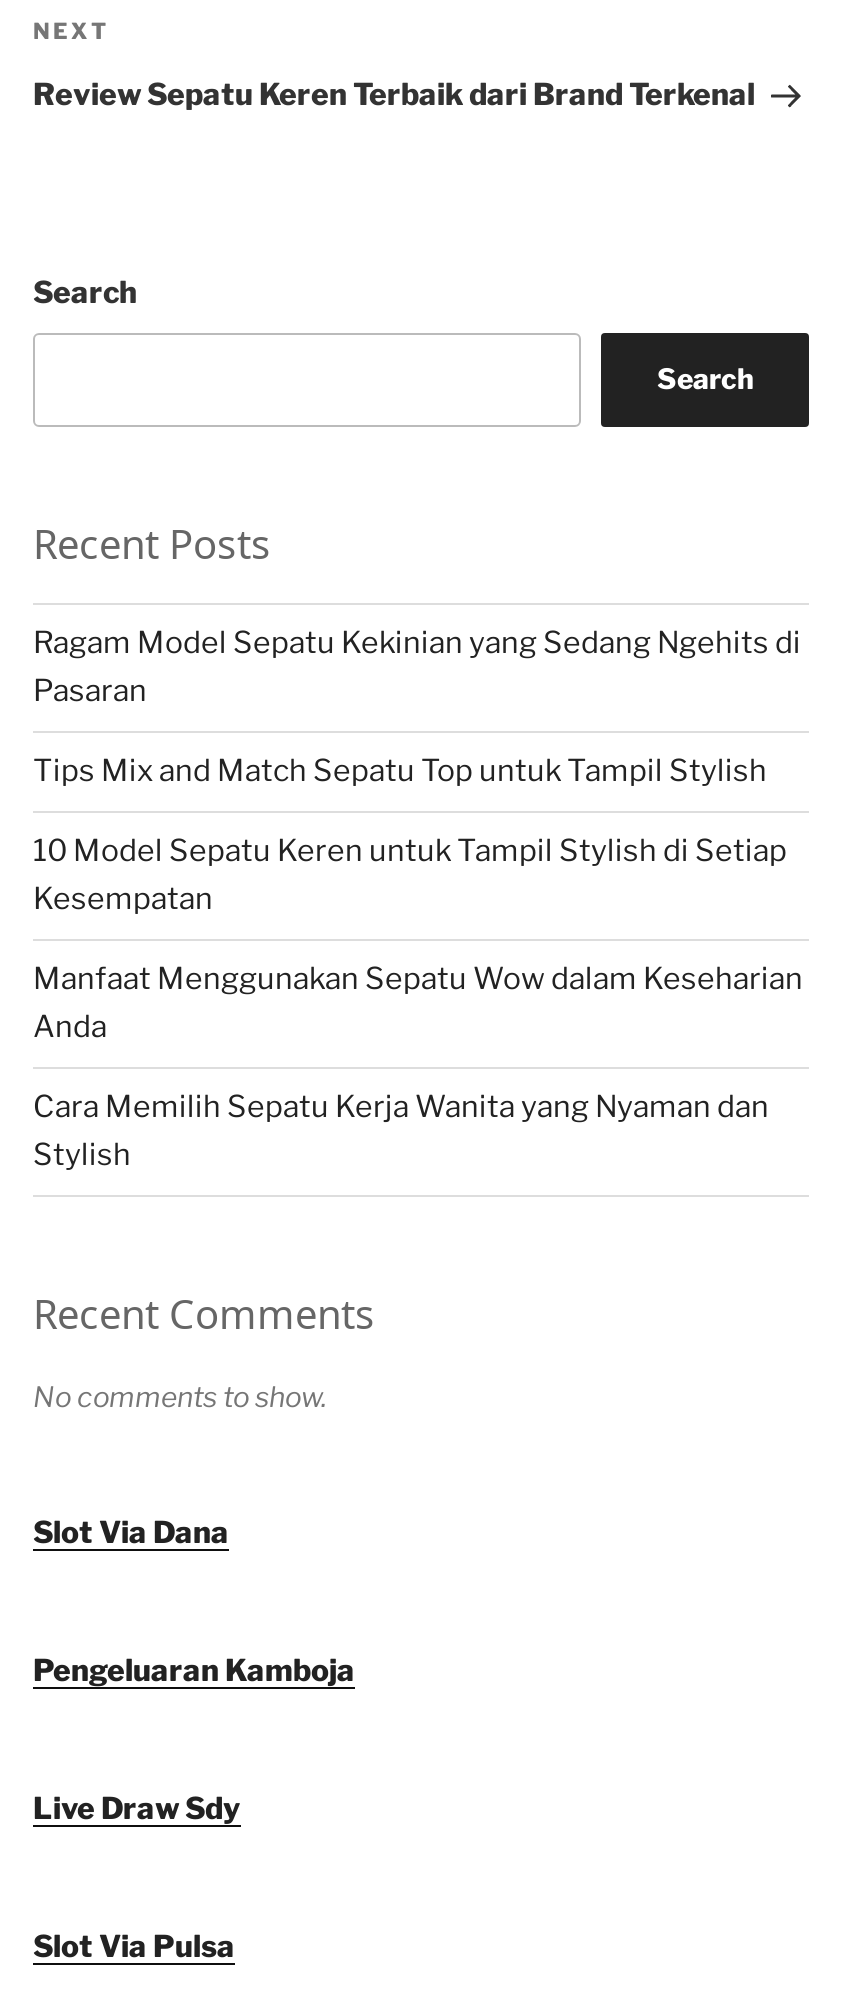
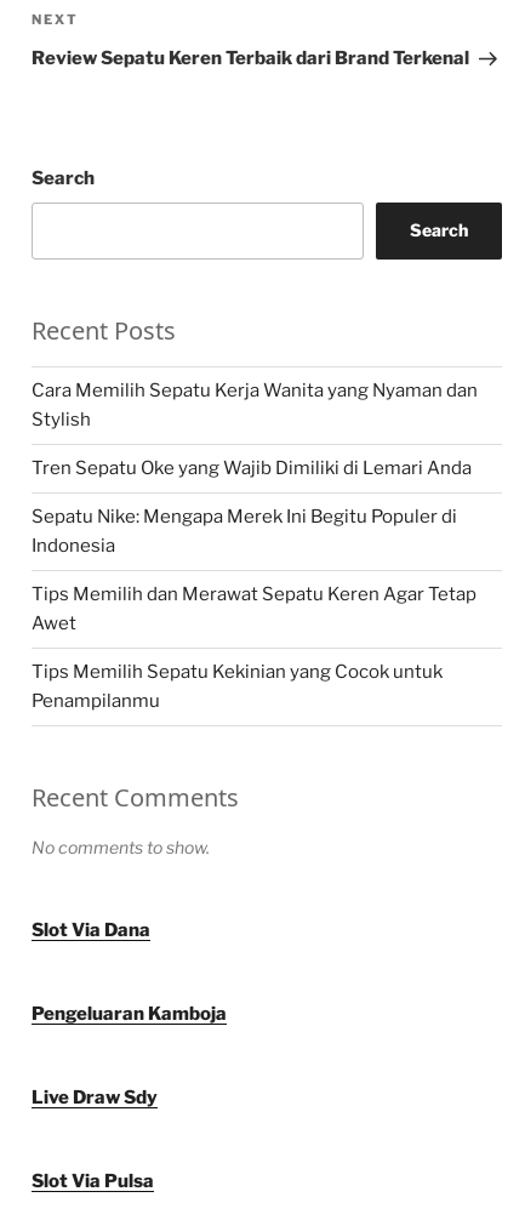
- Ragam Model Sepatu Kekinian yang Sedang Ngehits di
- Pasaran
- Tips Mix and Match Sepatu Top untuk Tampil Stylish
- 10 Model Sepatu Keren untuk Tampil Stylish di Setiap
- Kesempatan
- Manfaat Menggunakan Sepatu Wow dalam Keseharian
- Anda

moved up: Cara Memilih Sepatu Kerja Wanita yang Nyaman dan | Stylish

+ Tren Sepatu Oke yang Wajib Dimiliki di Lemari Anda
+ Sepatu Nike: Mengapa Merek Ini Begitu Populer di
+ Indonesia
+ Tips Memilih dan Merawat Sepatu Keren Agar Tetap
+ Awet
+ Tips Memilih Sepatu Kekinian yang Cocok untuk
+ Penampilanmu
